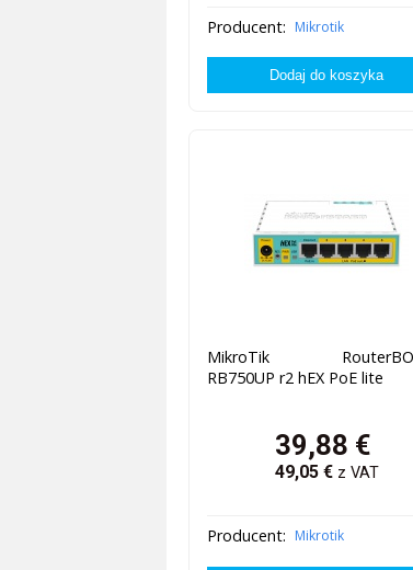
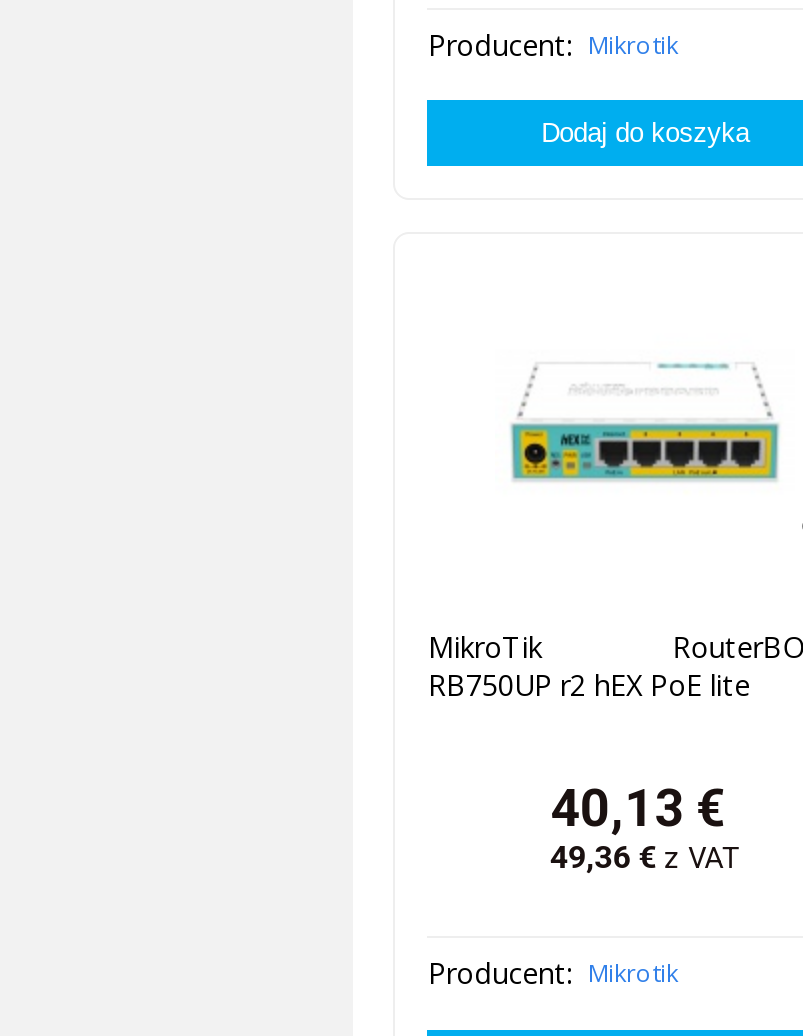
- 39,88 €
+ 40,13 €

- 49,05 €z VAT
+ 49,36 €z VAT
